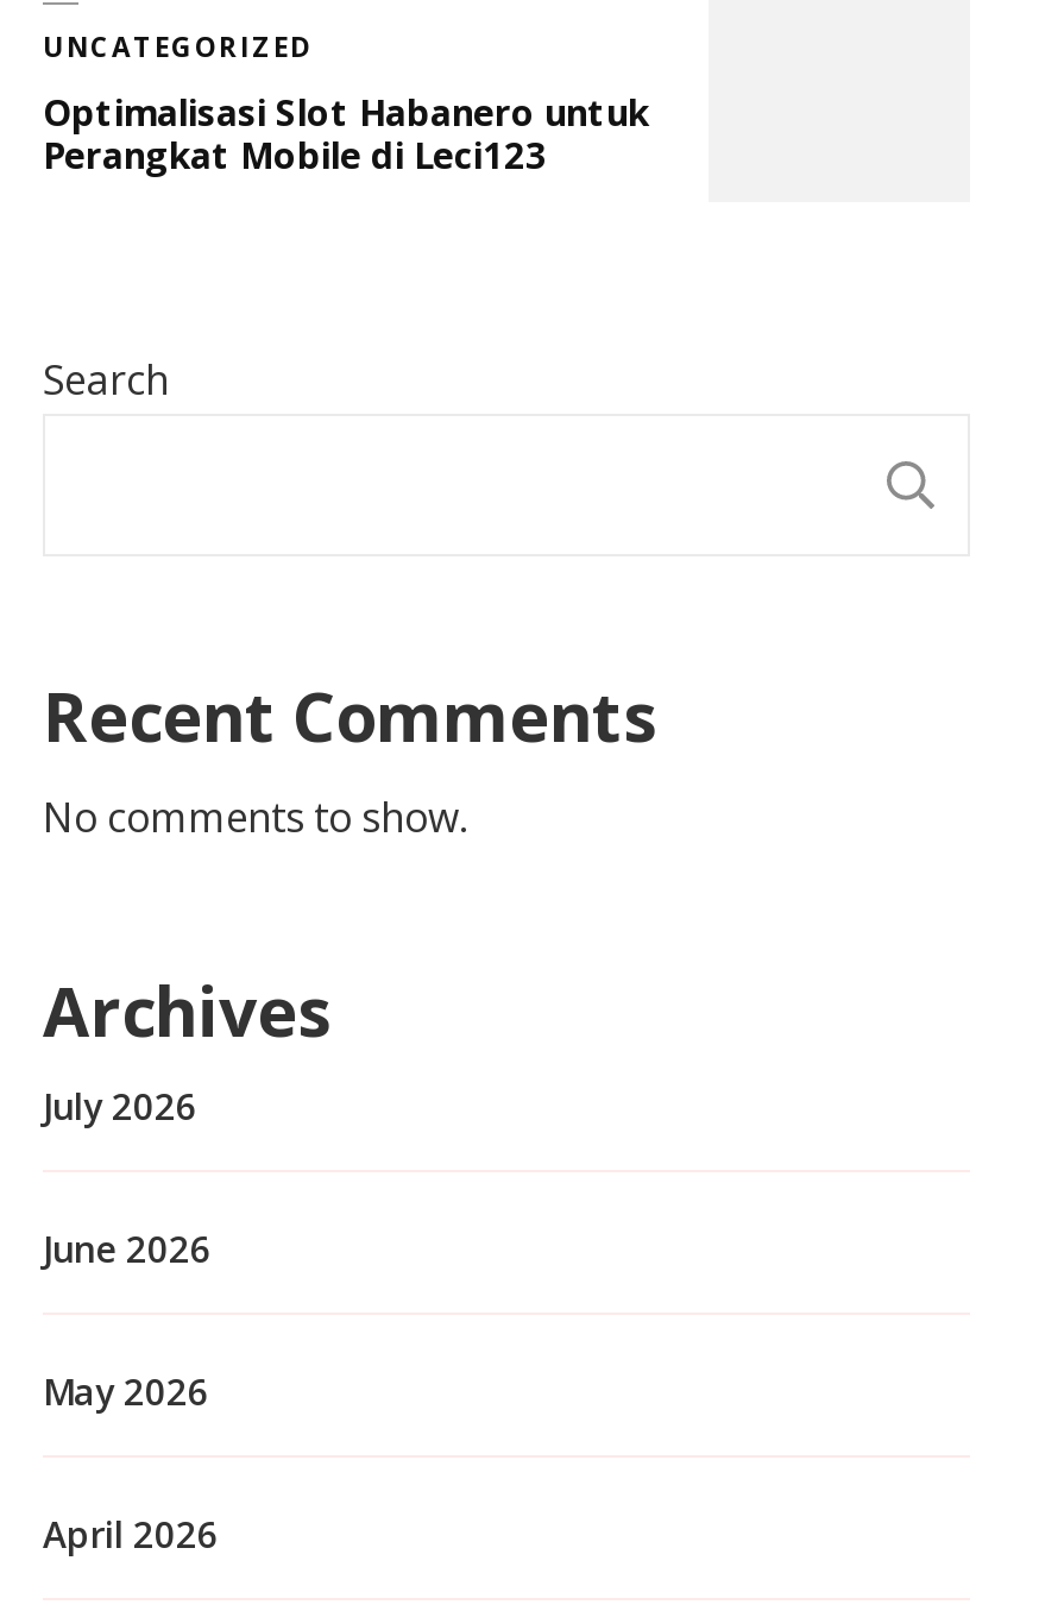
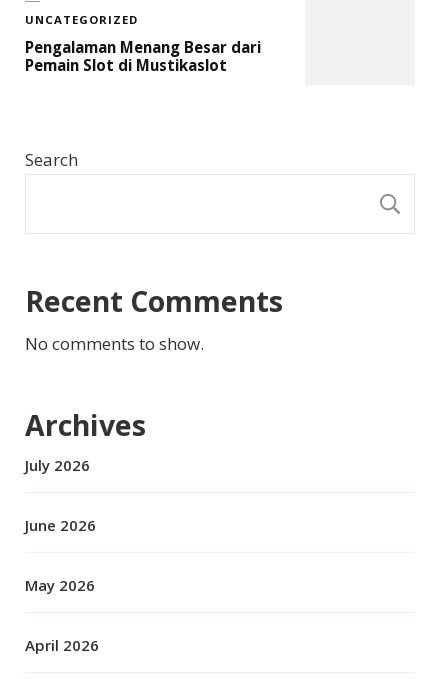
- Optimalisasi Slot Habanero untuk
- Perangkat Mobile di Leci123
+ Pengalaman Menang Besar dari
+ Pemain Slot di Mustikaslot
